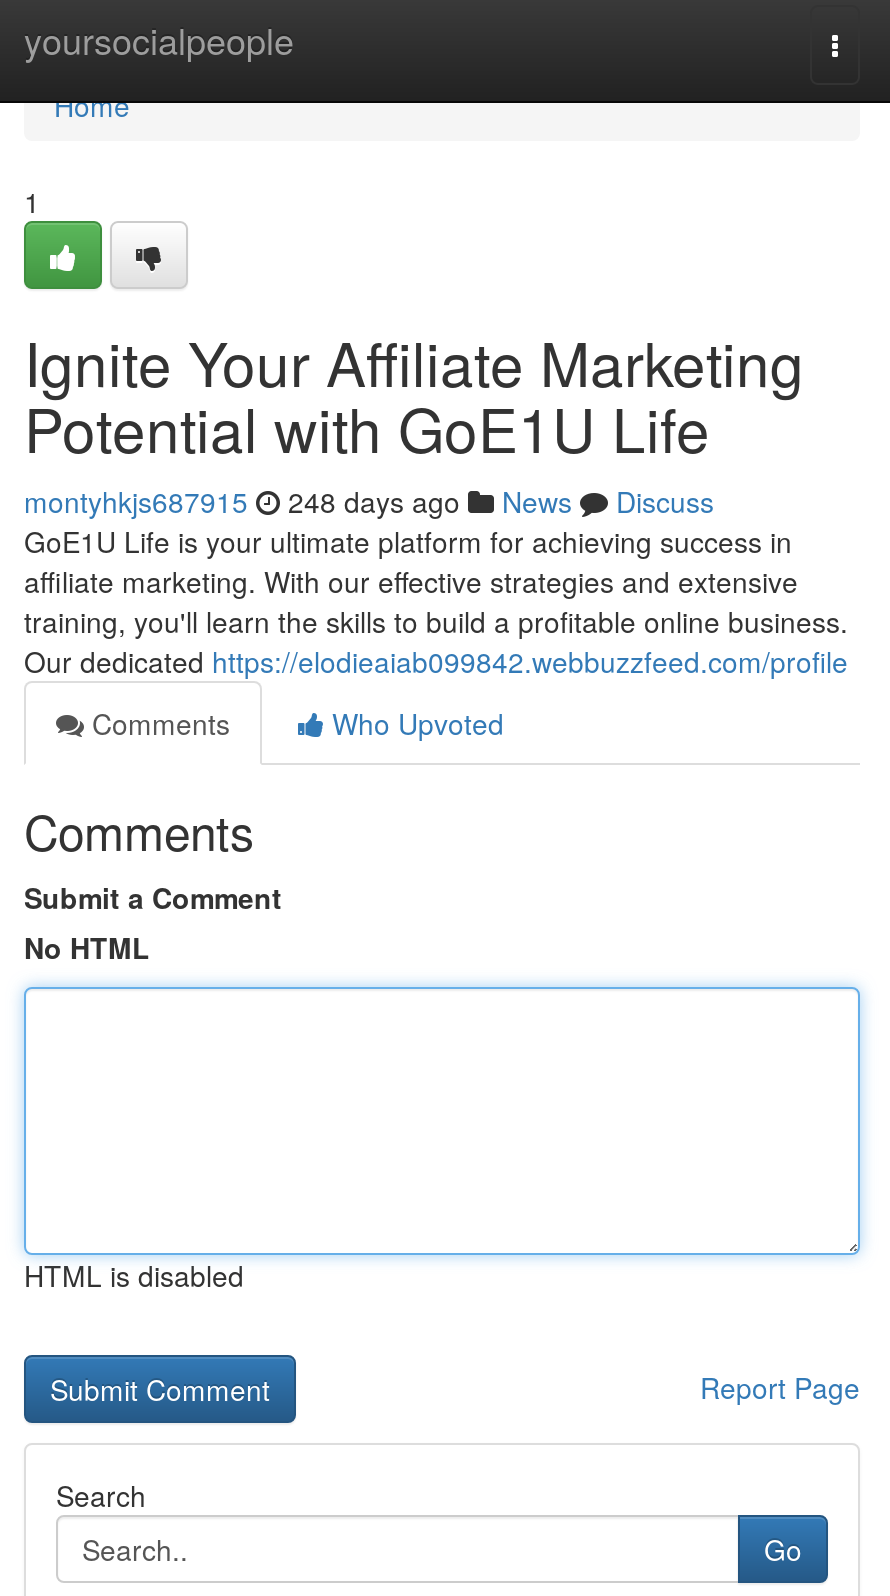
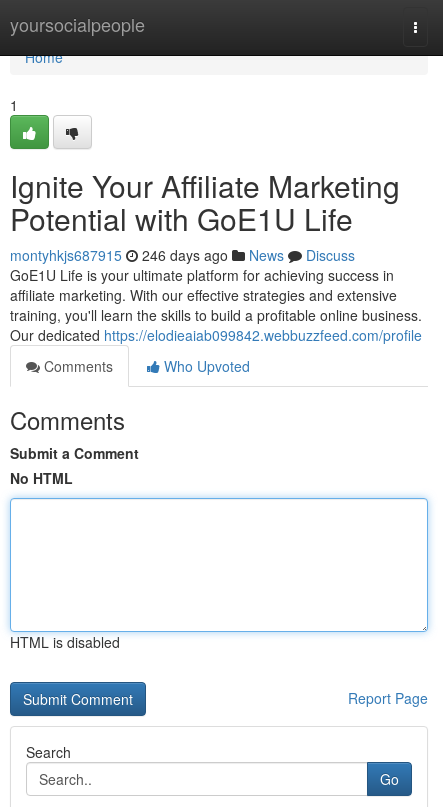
- montyhkjs687915 248 days ago News Discuss
+ montyhkjs687915 246 days ago News Discuss
